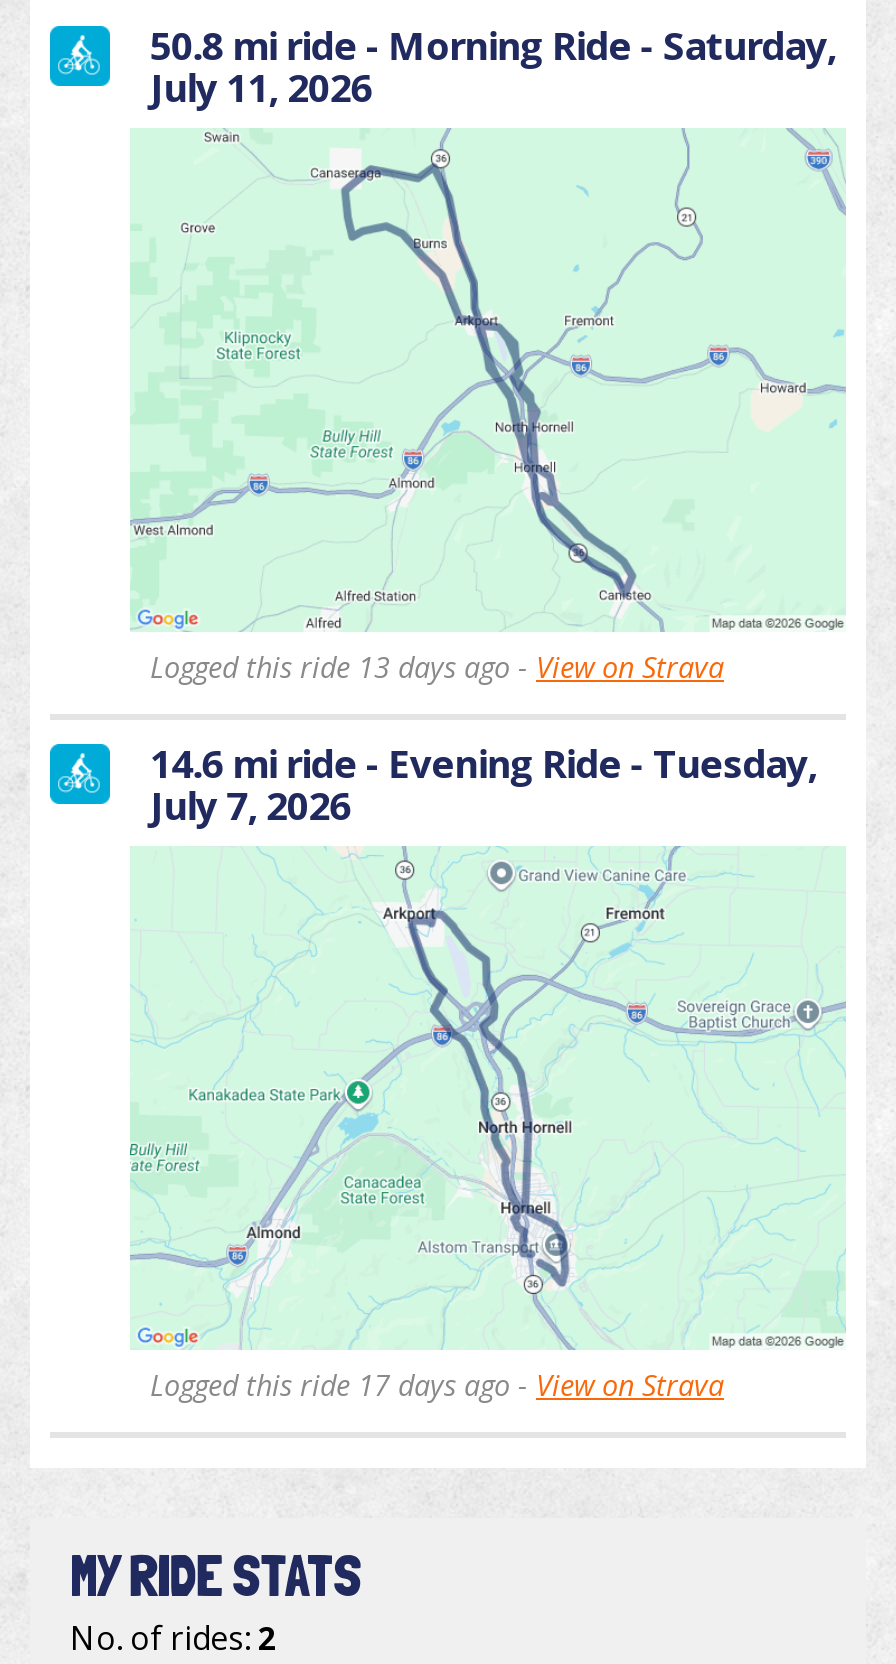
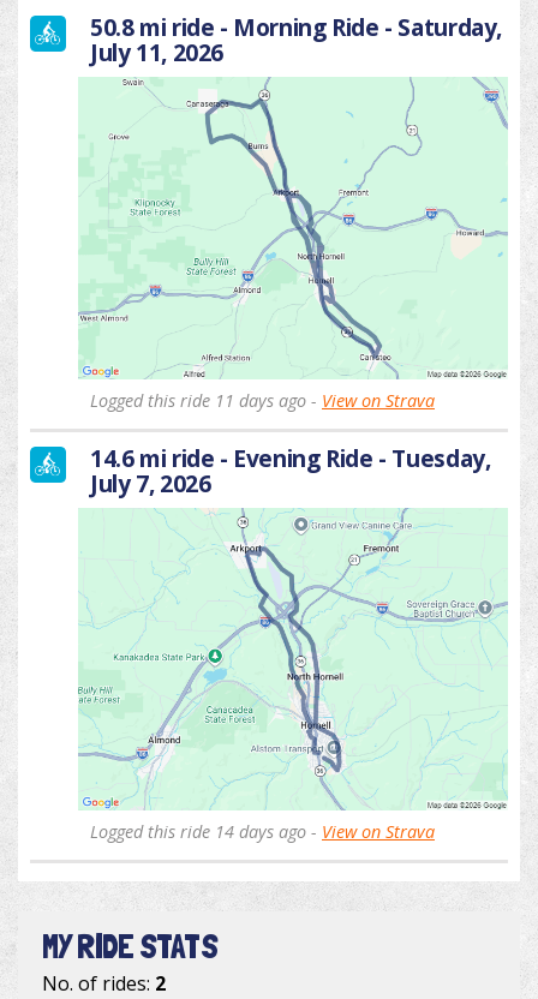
- Logged this ride 13 days ago - View on Strava
+ Logged this ride 11 days ago - View on Strava

- Logged this ride 17 days ago - View on Strava
+ Logged this ride 14 days ago - View on Strava
